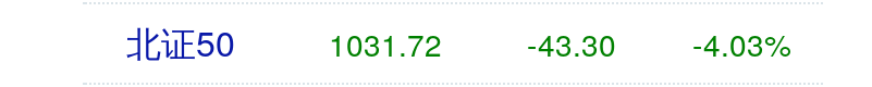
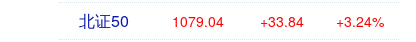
- 1031.72
+ 1079.04

- -43.30
+ +33.84

- -4.03%
+ +3.24%
